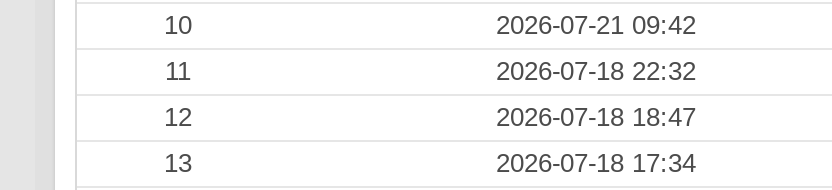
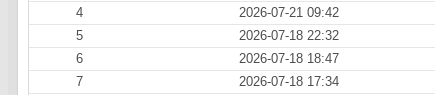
- 10
+ 4

- 11
+ 5

- 12
+ 6

- 13
+ 7
